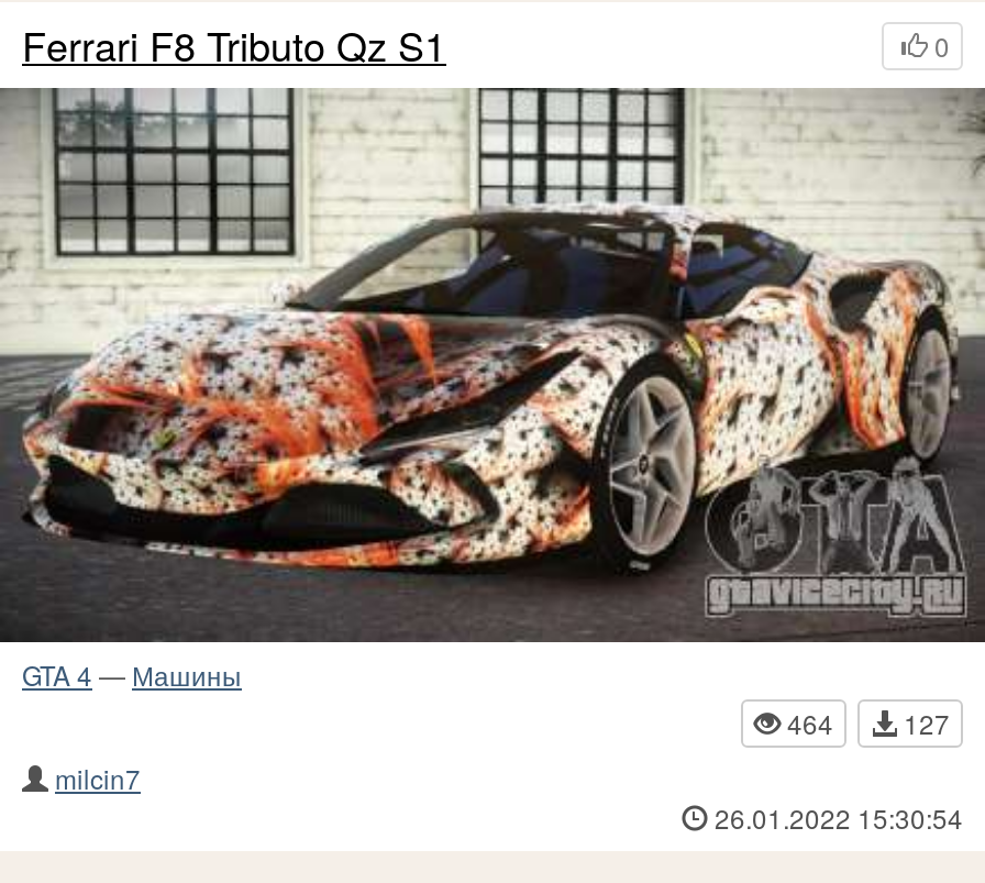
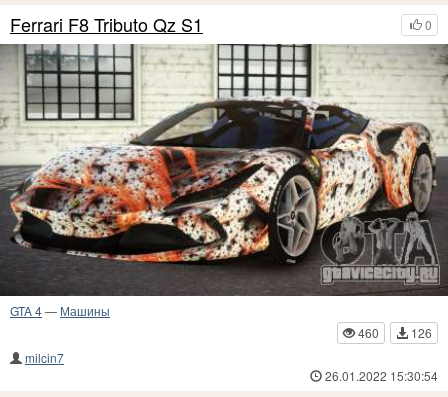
- 464
+ 460

- 127
+ 126
